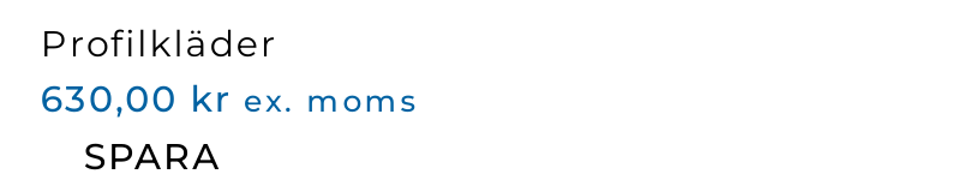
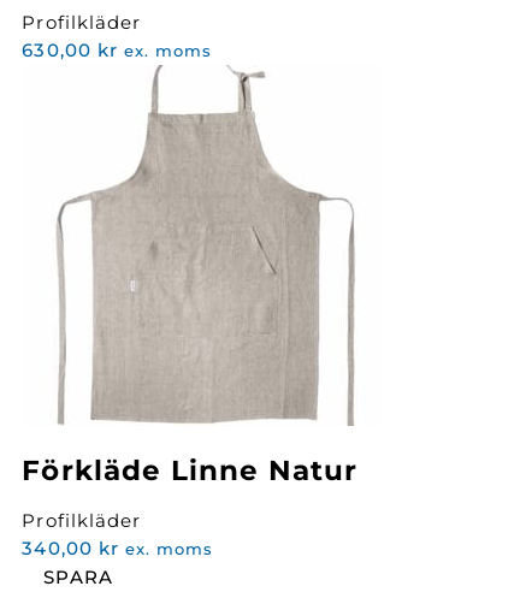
+ [image]
+ Förkläde Linne Natur
+ Profilkläder
+ 340,00 kr ex. moms
